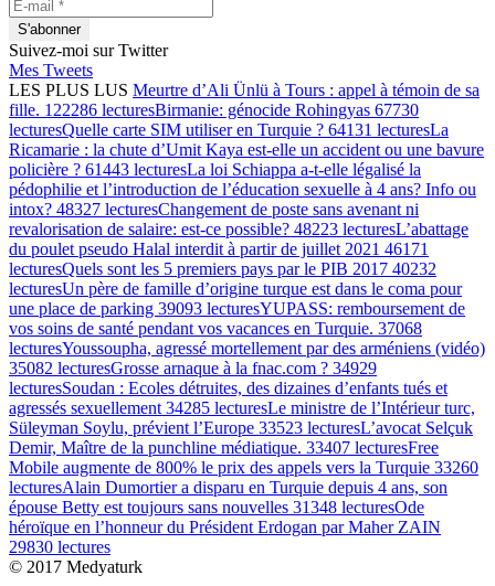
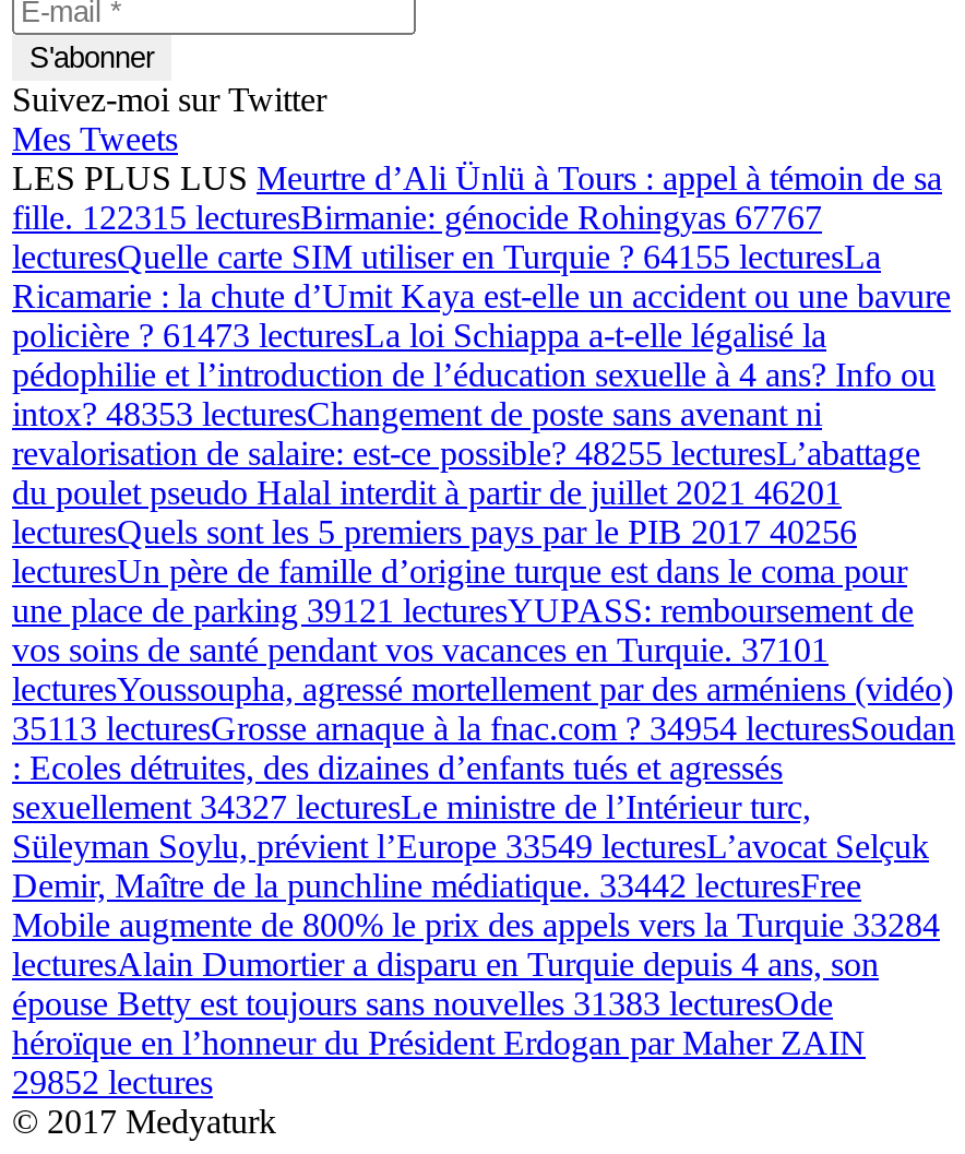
- fille. 122286 lecturesBirmanie: génocide Rohingyas 67730
+ fille. 122315 lecturesBirmanie: génocide Rohingyas 67767

- lecturesQuelle carte SIM utiliser en Turquie ? 64131 lecturesLa
+ lecturesQuelle carte SIM utiliser en Turquie ? 64155 lecturesLa

- policière ? 61443 lecturesLa loi Schiappa a-t-elle légalisé la
+ policière ? 61473 lecturesLa loi Schiappa a-t-elle légalisé la

- intox? 48327 lecturesChangement de poste sans avenant ni
+ intox? 48353 lecturesChangement de poste sans avenant ni

- revalorisation de salaire: est-ce possible? 48223 lecturesL’abattage
+ revalorisation de salaire: est-ce possible? 48255 lecturesL’abattage

- du poulet pseudo Halal interdit à partir de juillet 2021 46171
+ du poulet pseudo Halal interdit à partir de juillet 2021 46201

- lecturesQuels sont les 5 premiers pays par le PIB 2017 40232
+ lecturesQuels sont les 5 premiers pays par le PIB 2017 40256

- une place de parking 39093 lecturesYUPASS: remboursement de
+ une place de parking 39121 lecturesYUPASS: remboursement de

- vos soins de santé pendant vos vacances en Turquie. 37068
+ vos soins de santé pendant vos vacances en Turquie. 37101

- 35082 lecturesGrosse arnaque à la fnac.com ? 34929
- lecturesSoudan : Ecoles détruites, des dizaines d’enfants tués et
- agressés sexuellement 34285 lecturesLe ministre de l’Intérieur turc,
- Süleyman Soylu, prévient l’Europe 33523 lecturesL’avocat Selçuk
- Demir, Maître de la punchline médiatique. 33407 lecturesFree
- Mobile augmente de 800% le prix des appels vers la Turquie 33260
+ 35113 lecturesGrosse arnaque à la fnac.com ? 34954 lecturesSoudan
+ : Ecoles détruites, des dizaines d’enfants tués et agressés
+ sexuellement 34327 lecturesLe ministre de l’Intérieur turc,
+ Süleyman Soylu, prévient l’Europe 33549 lecturesL’avocat Selçuk
+ Demir, Maître de la punchline médiatique. 33442 lecturesFree
+ Mobile augmente de 800% le prix des appels vers la Turquie 33284

- épouse Betty est toujours sans nouvelles 31348 lecturesOde
+ épouse Betty est toujours sans nouvelles 31383 lecturesOde

- 29830 lectures
+ 29852 lectures
